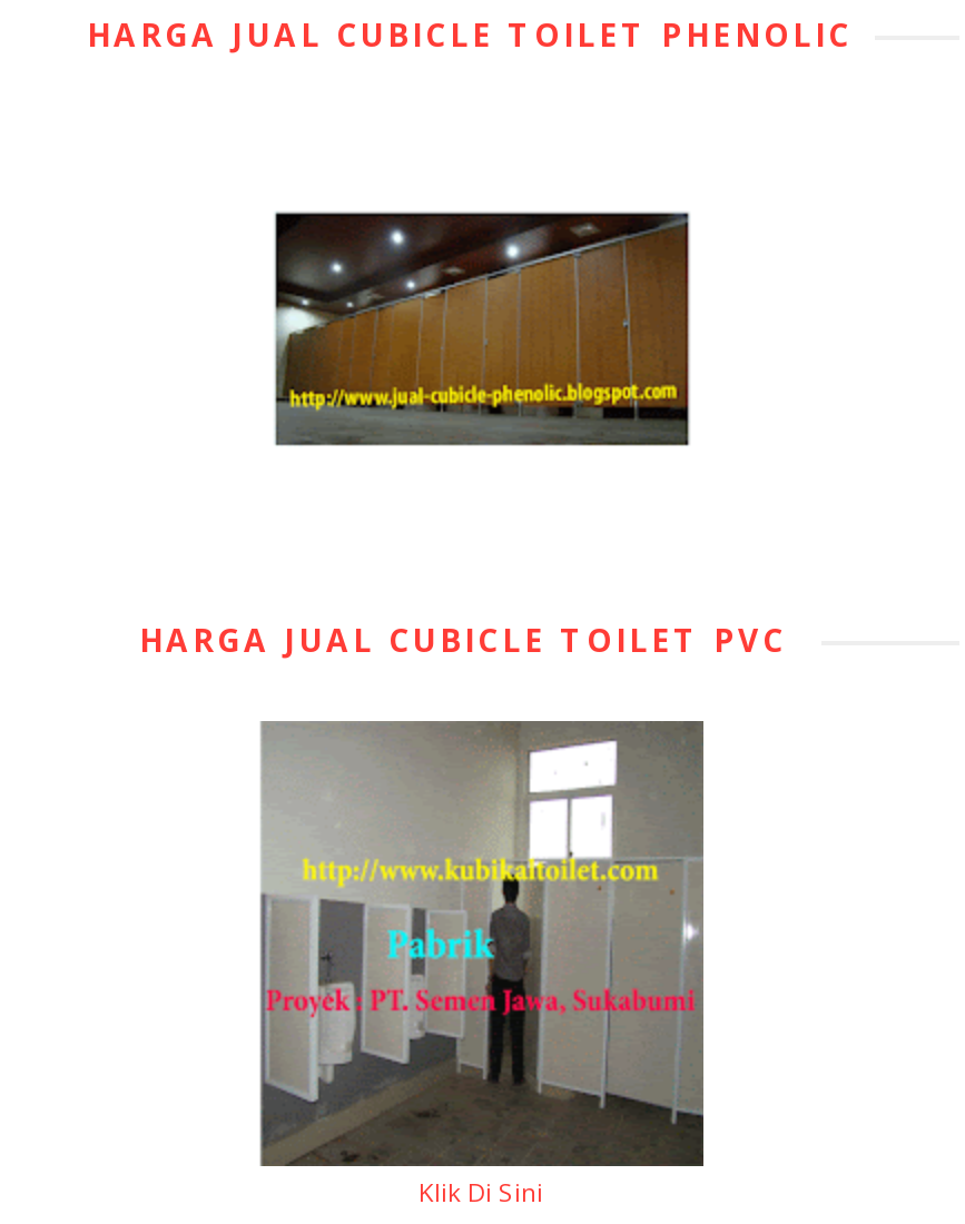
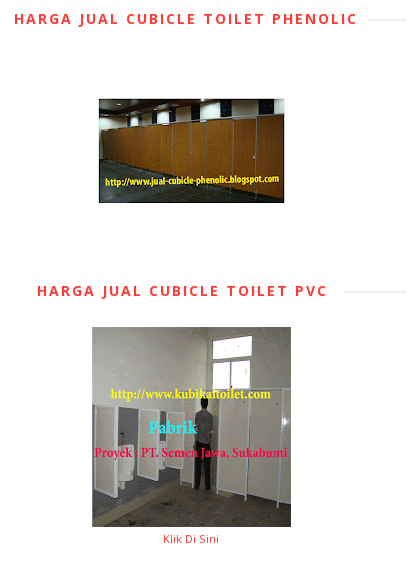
- [image]
+ [image]
